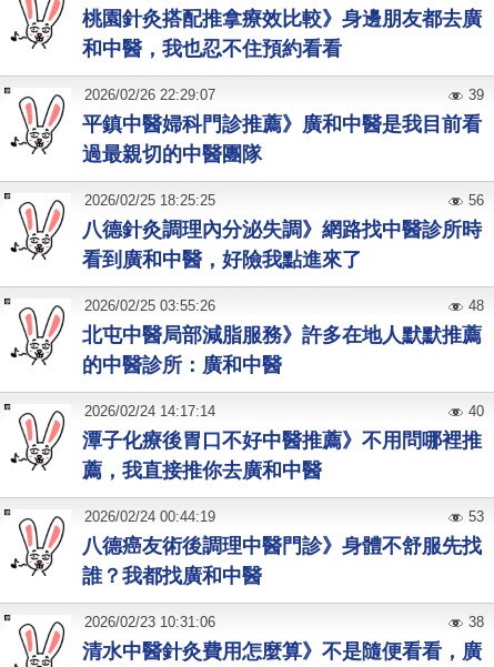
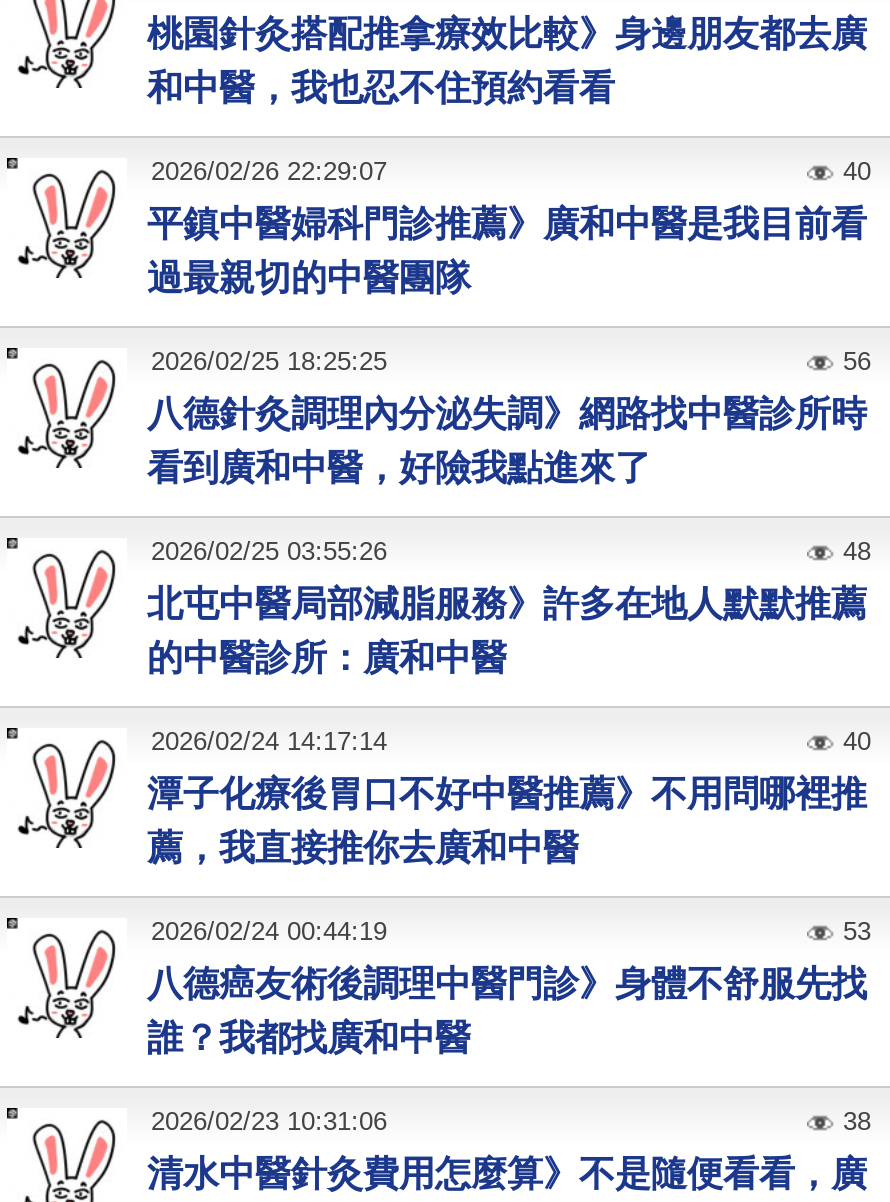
- 39
+ 40
